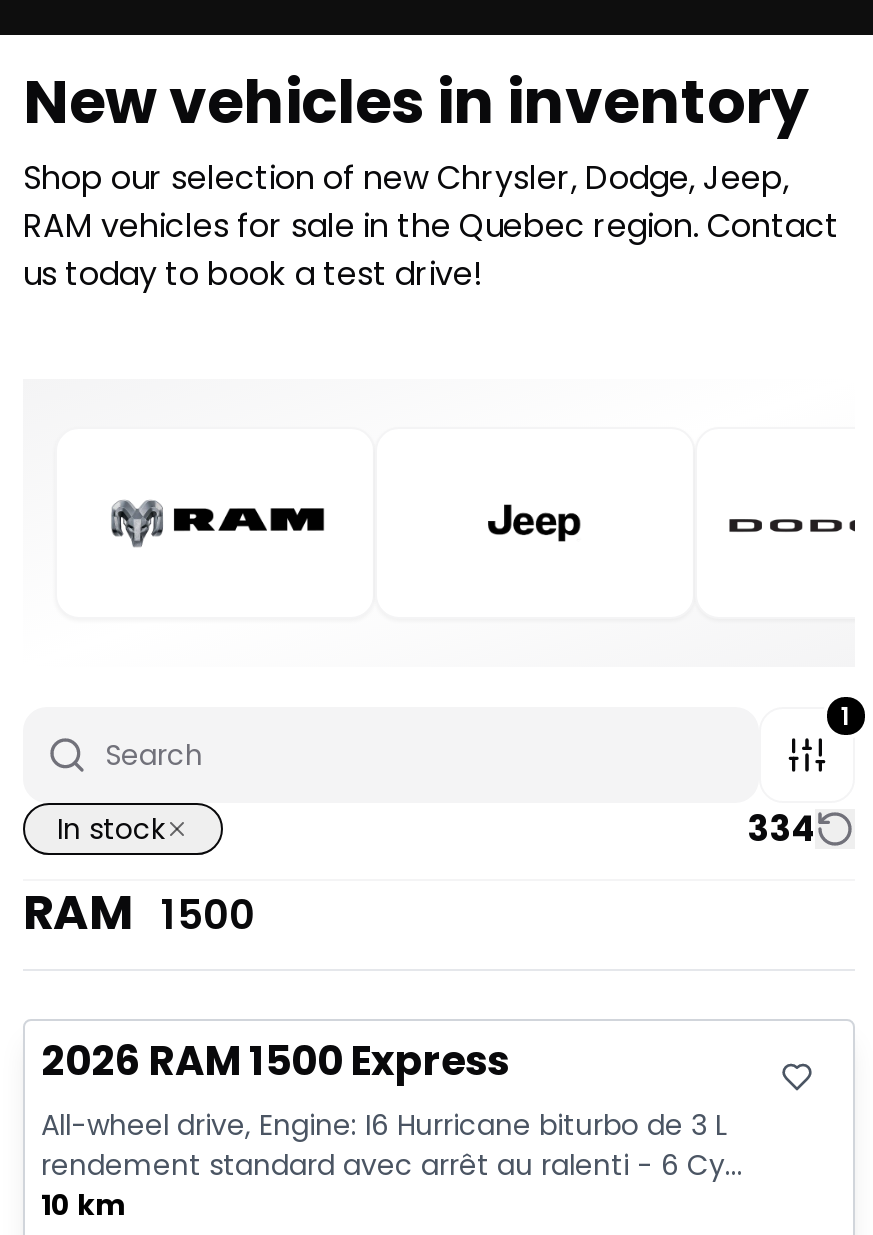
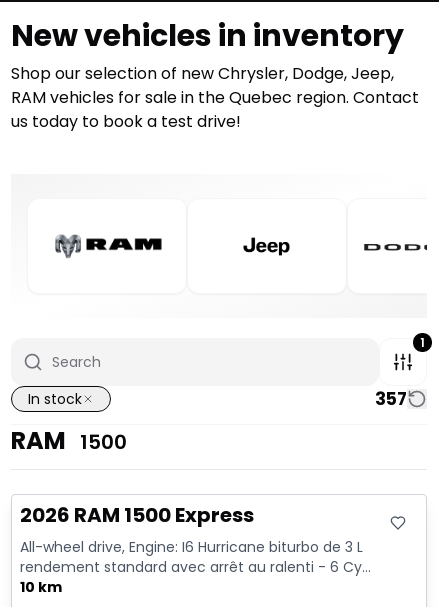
- 334
+ 357
